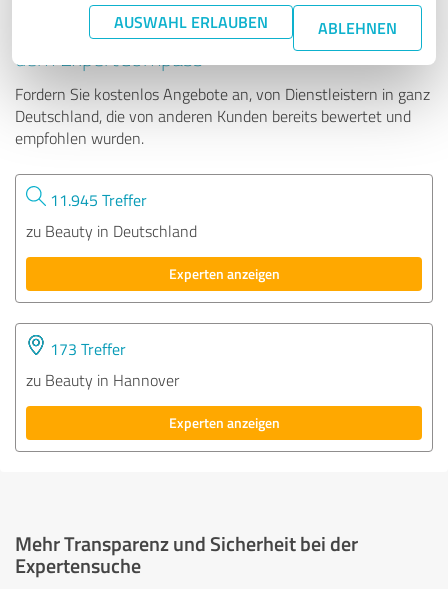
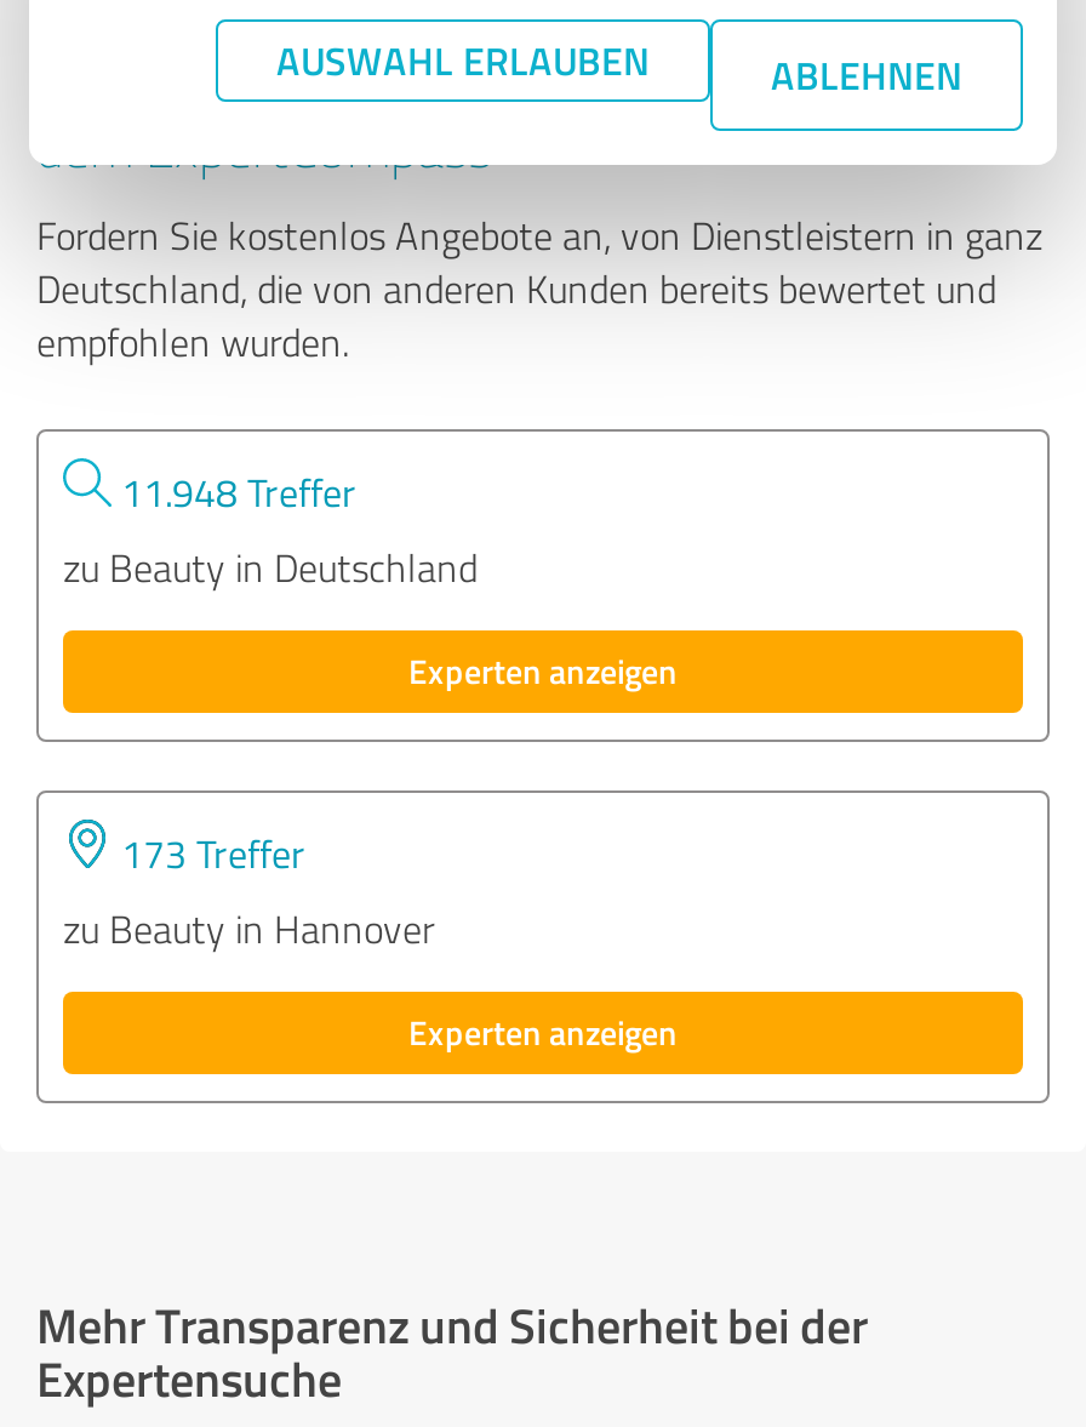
- 11.945 Treffer
+ 11.948 Treffer
